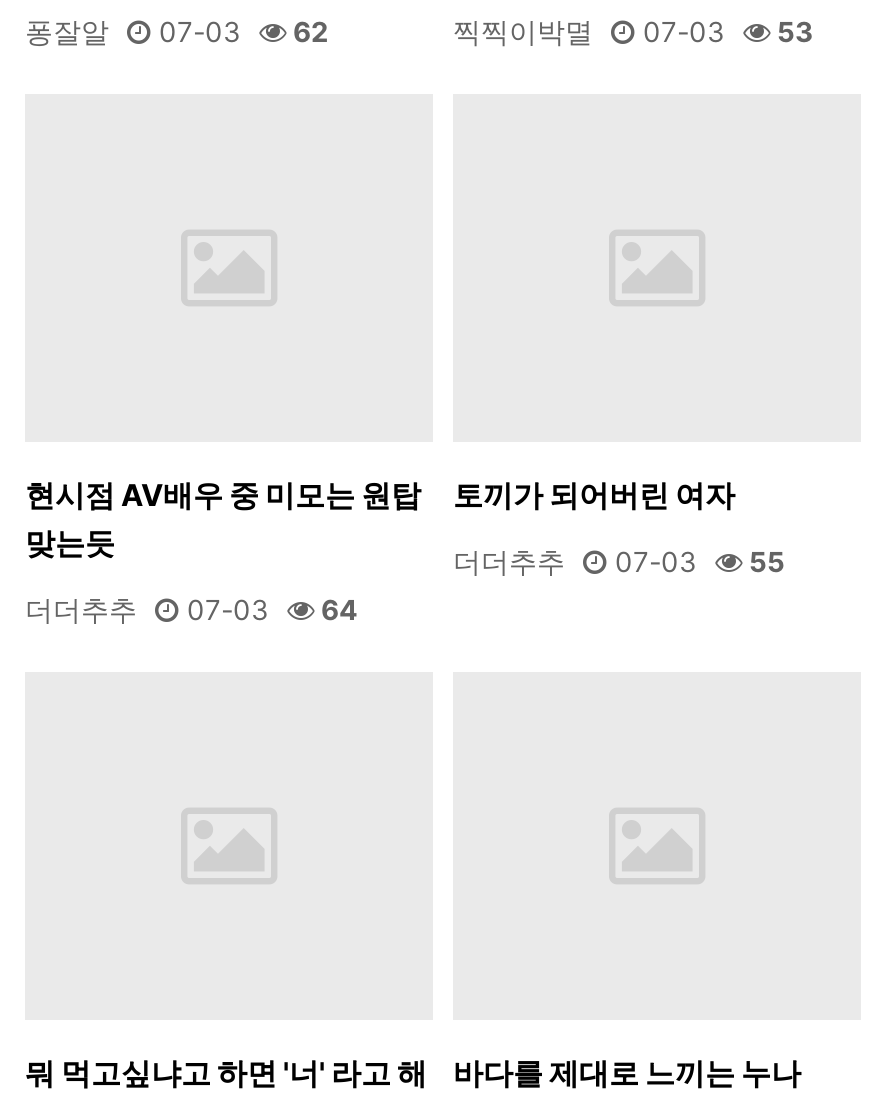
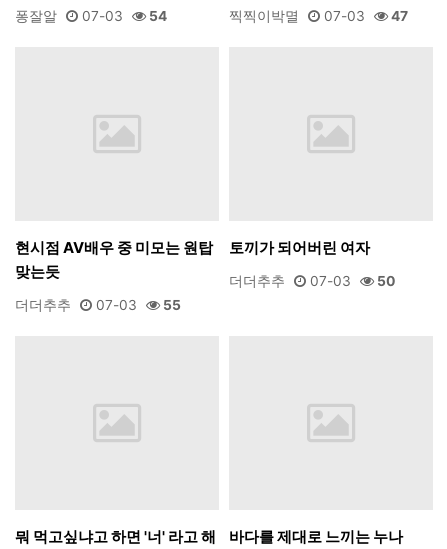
- 62
+ 54

- 찍찍이박멸 07-03 53
+ 찍찍이박멸 07-03 47

- 더더추추 07-03 55
+ 더더추추 07-03 50

- 더더추추 07-03 64
+ 더더추추 07-03 55
